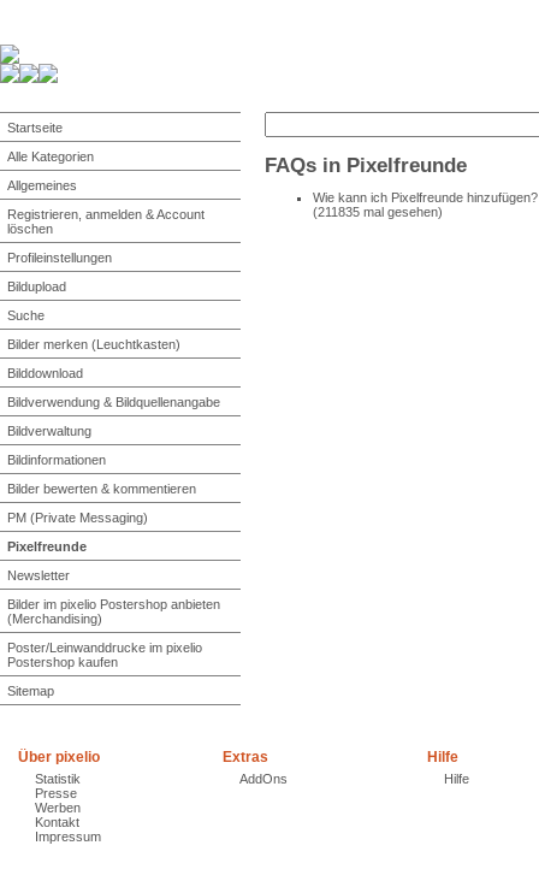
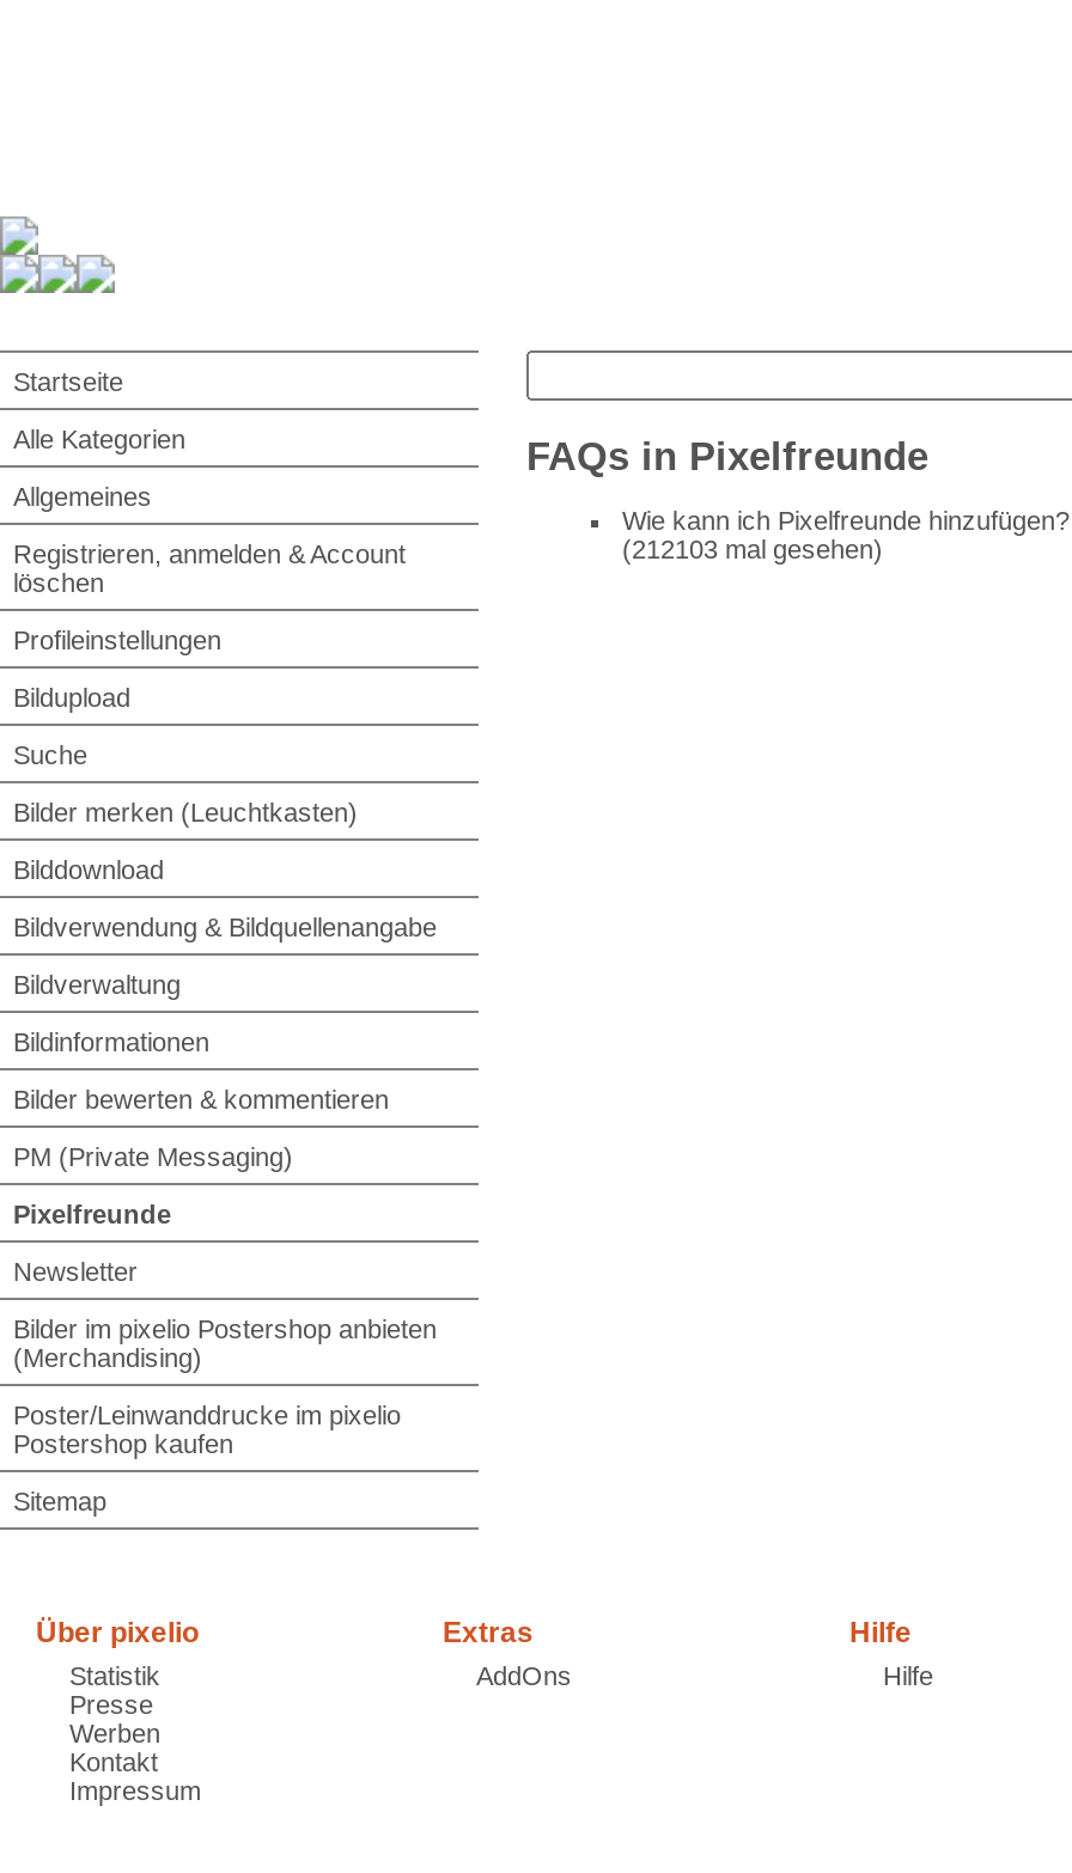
- (211835 mal gesehen)
+ (212103 mal gesehen)
